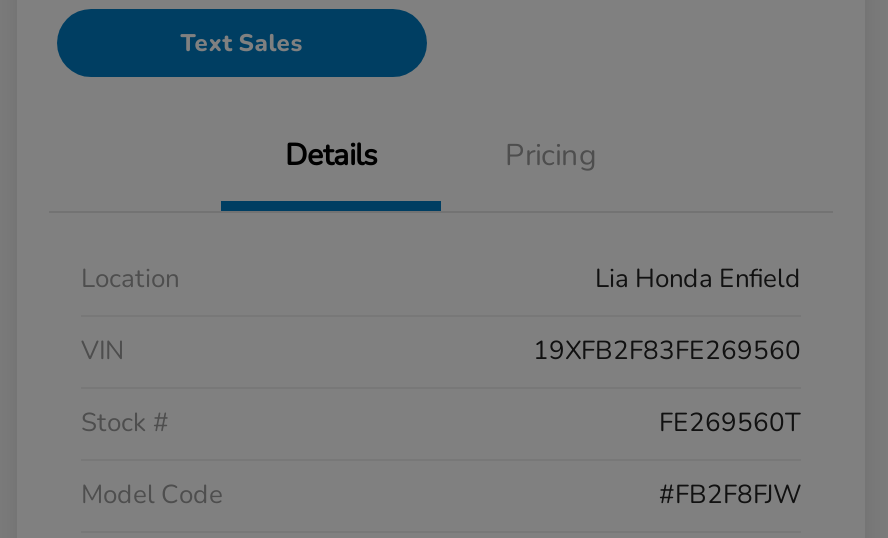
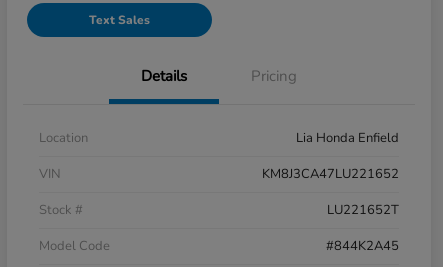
- 19XFB2F83FE269560
+ KM8J3CA47LU221652

- FE269560T
+ LU221652T

- #FB2F8FJW
+ #844K2A45
